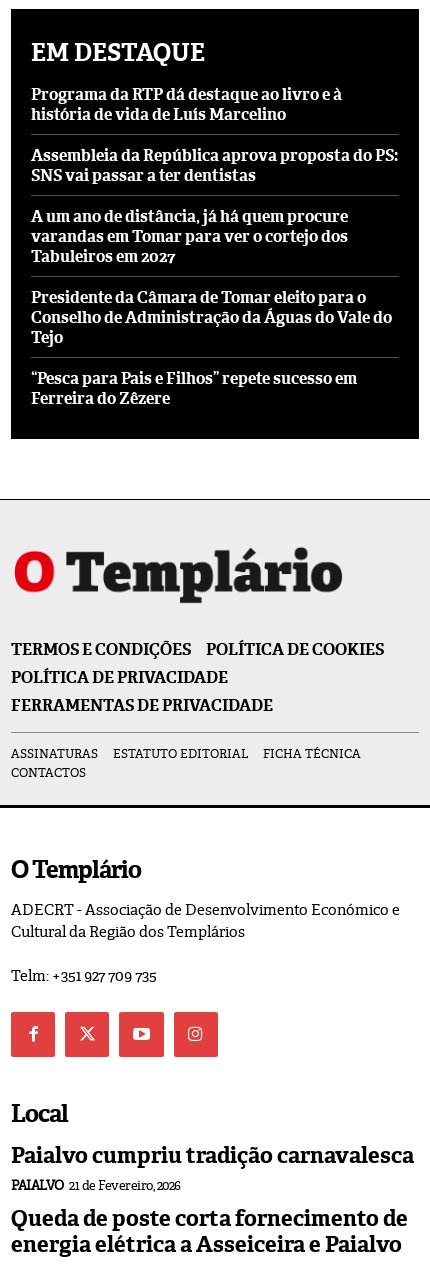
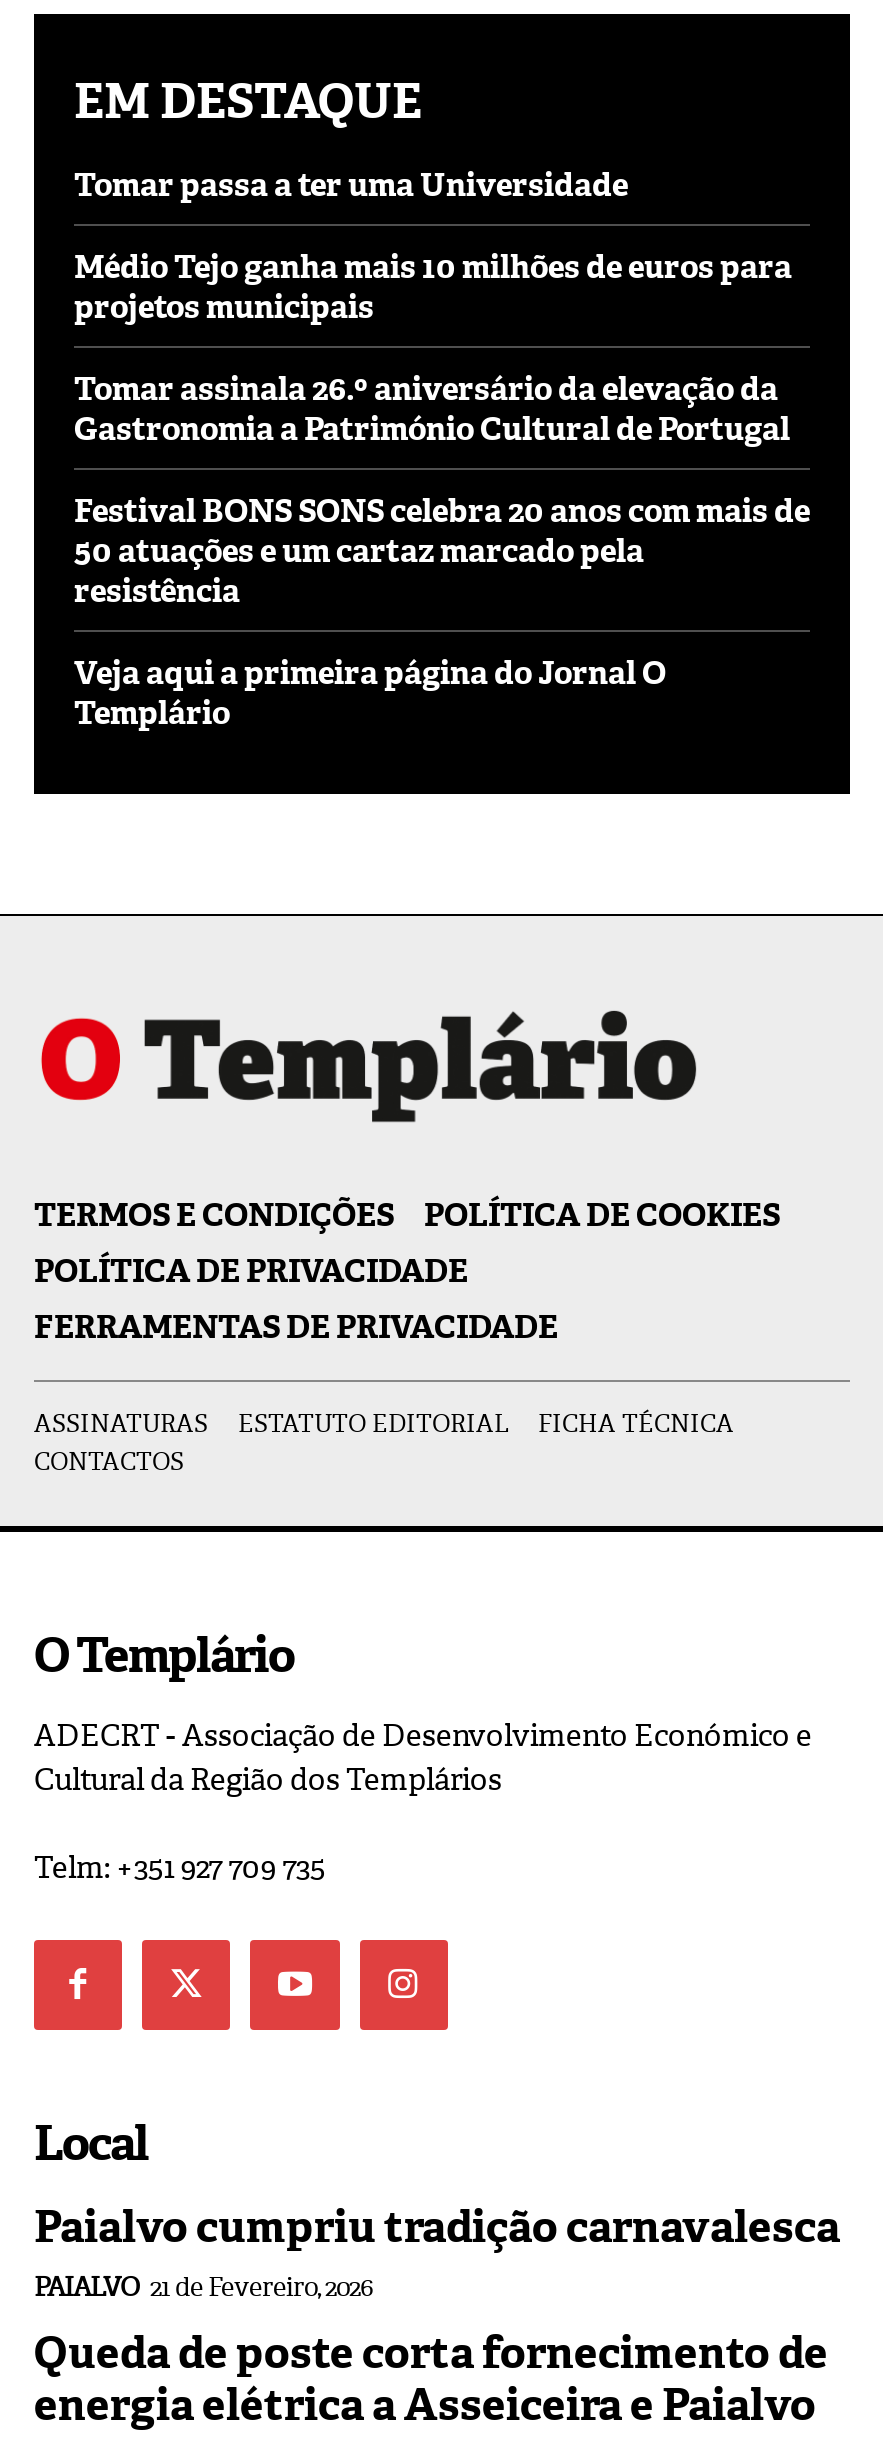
- Programa da RTP dá destaque ao livro e à
- história de vida de Luís Marcelino
+ Tomar passa a ter uma Universidade

- Assembleia da República aprova proposta do PS:
- SNS vai passar a ter dentistas
+ Médio Tejo ganha mais 10 milhões de euros para
+ projetos municipais

- A um ano de distância, já há quem procure
- varandas em Tomar para ver o cortejo dos
- Tabuleiros em 2027
+ Tomar assinala 26.º aniversário da elevação da
+ Gastronomia a Património Cultural de Portugal

- Presidente da Câmara de Tomar eleito para o
- Conselho de Administração da Águas do Vale do
- Tejo
+ Festival BONS SONS celebra 20 anos com mais de
+ 50 atuações e um cartaz marcado pela
+ resistência

- “Pesca para Pais e Filhos” repete sucesso em
- Ferreira do Zêzere
+ Veja aqui a primeira página do Jornal O
+ Templário
